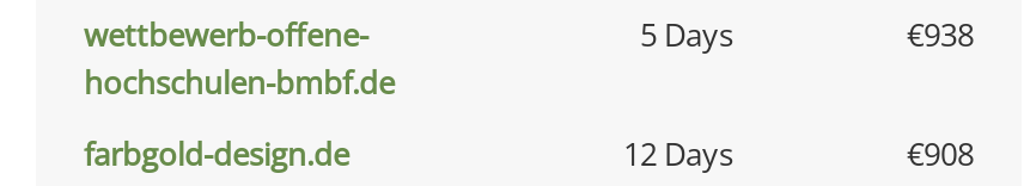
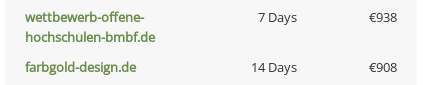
- 5 Days
+ 7 Days

- 12 Days
+ 14 Days
